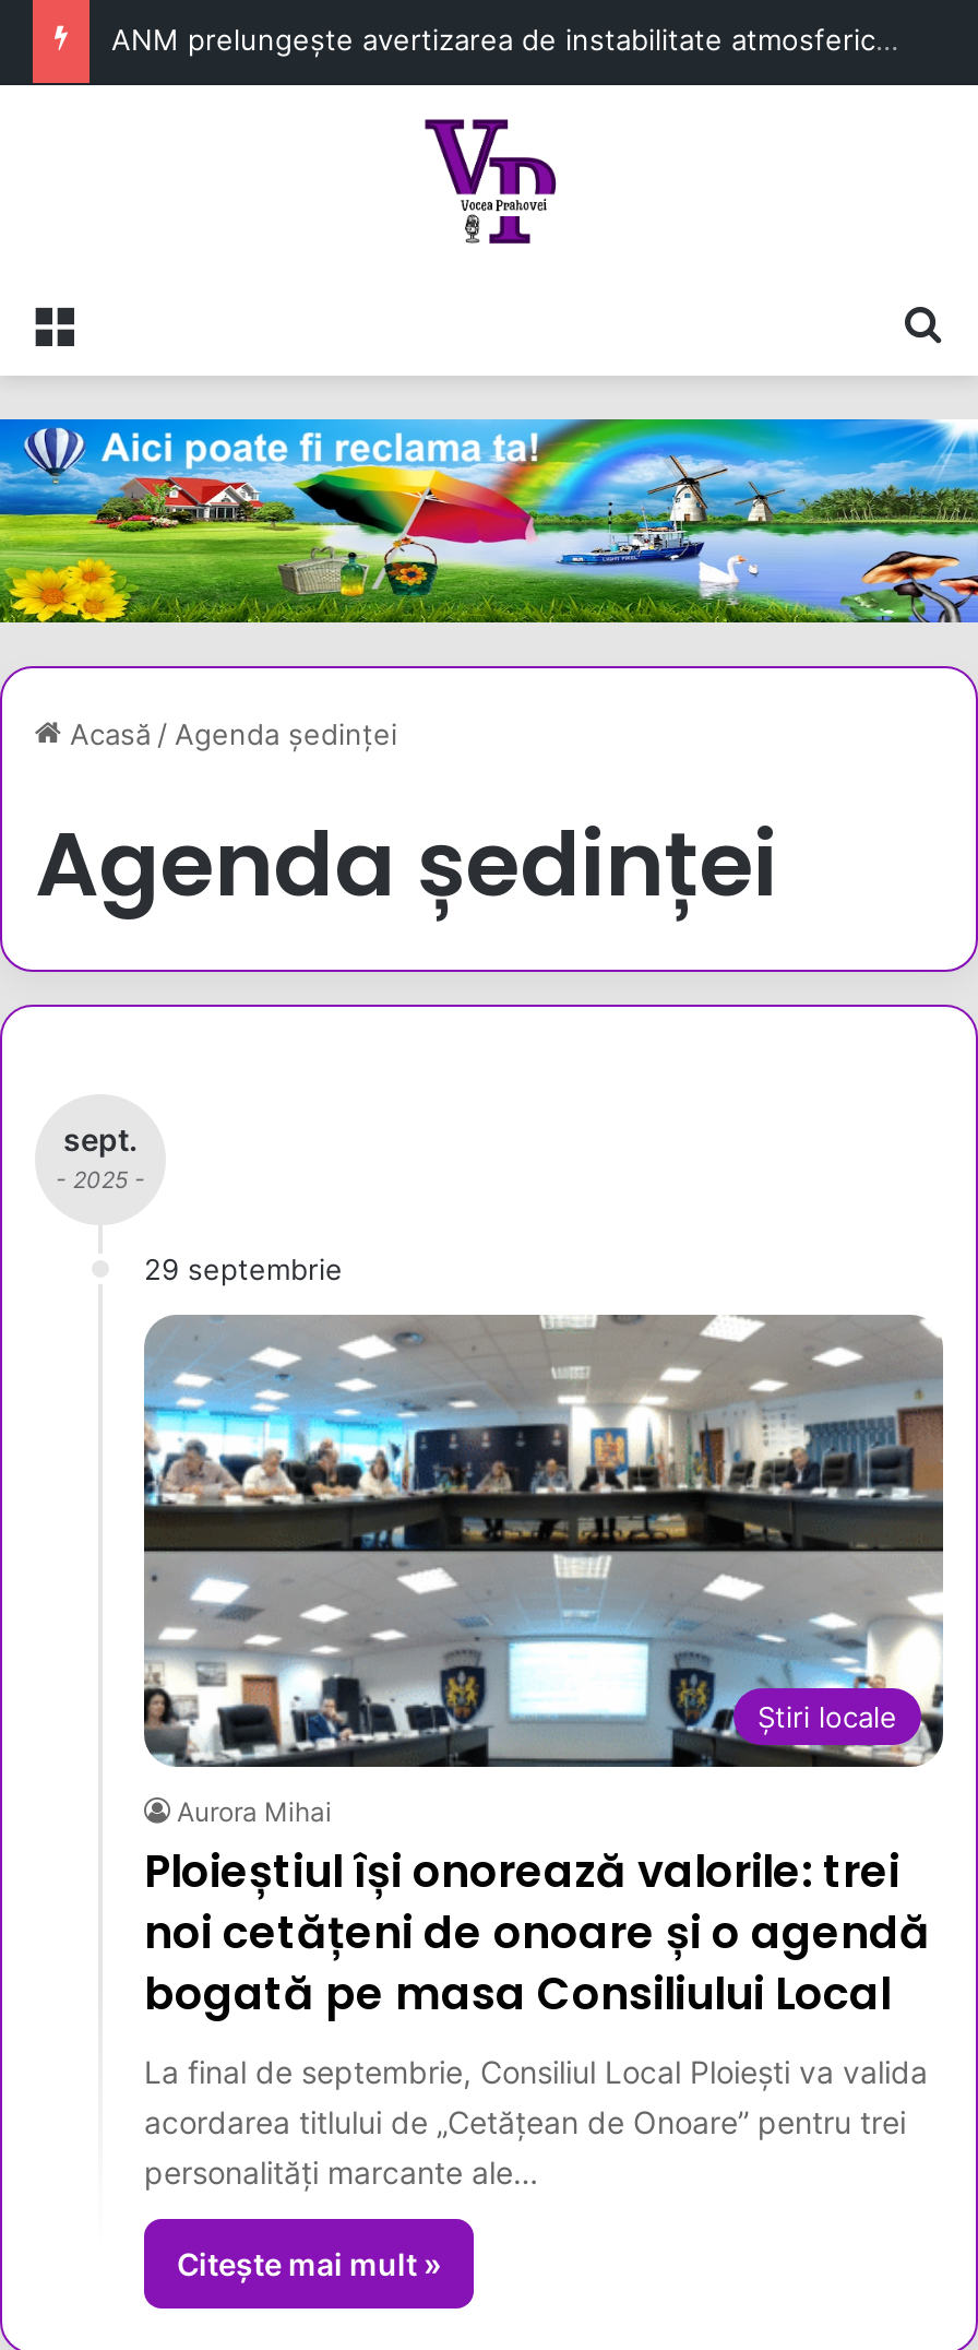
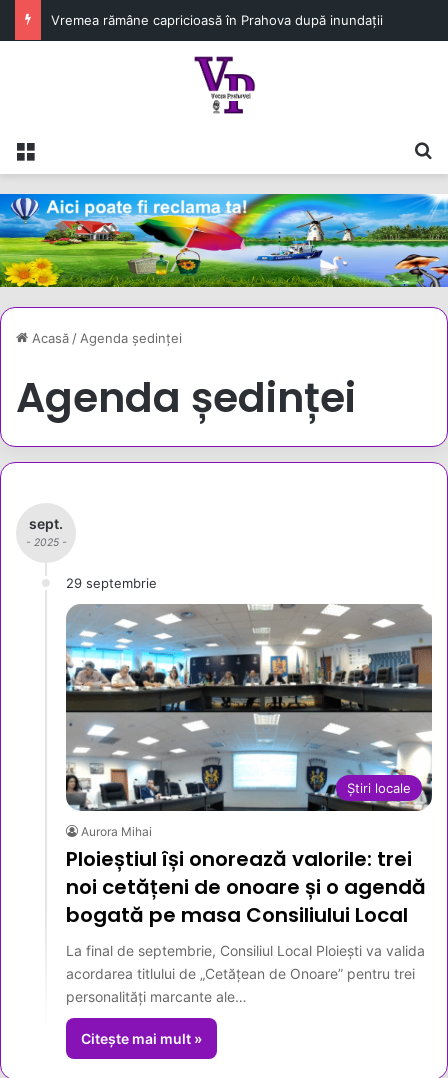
+ Vremea rămâne capricioasă în Prahova după inundații
